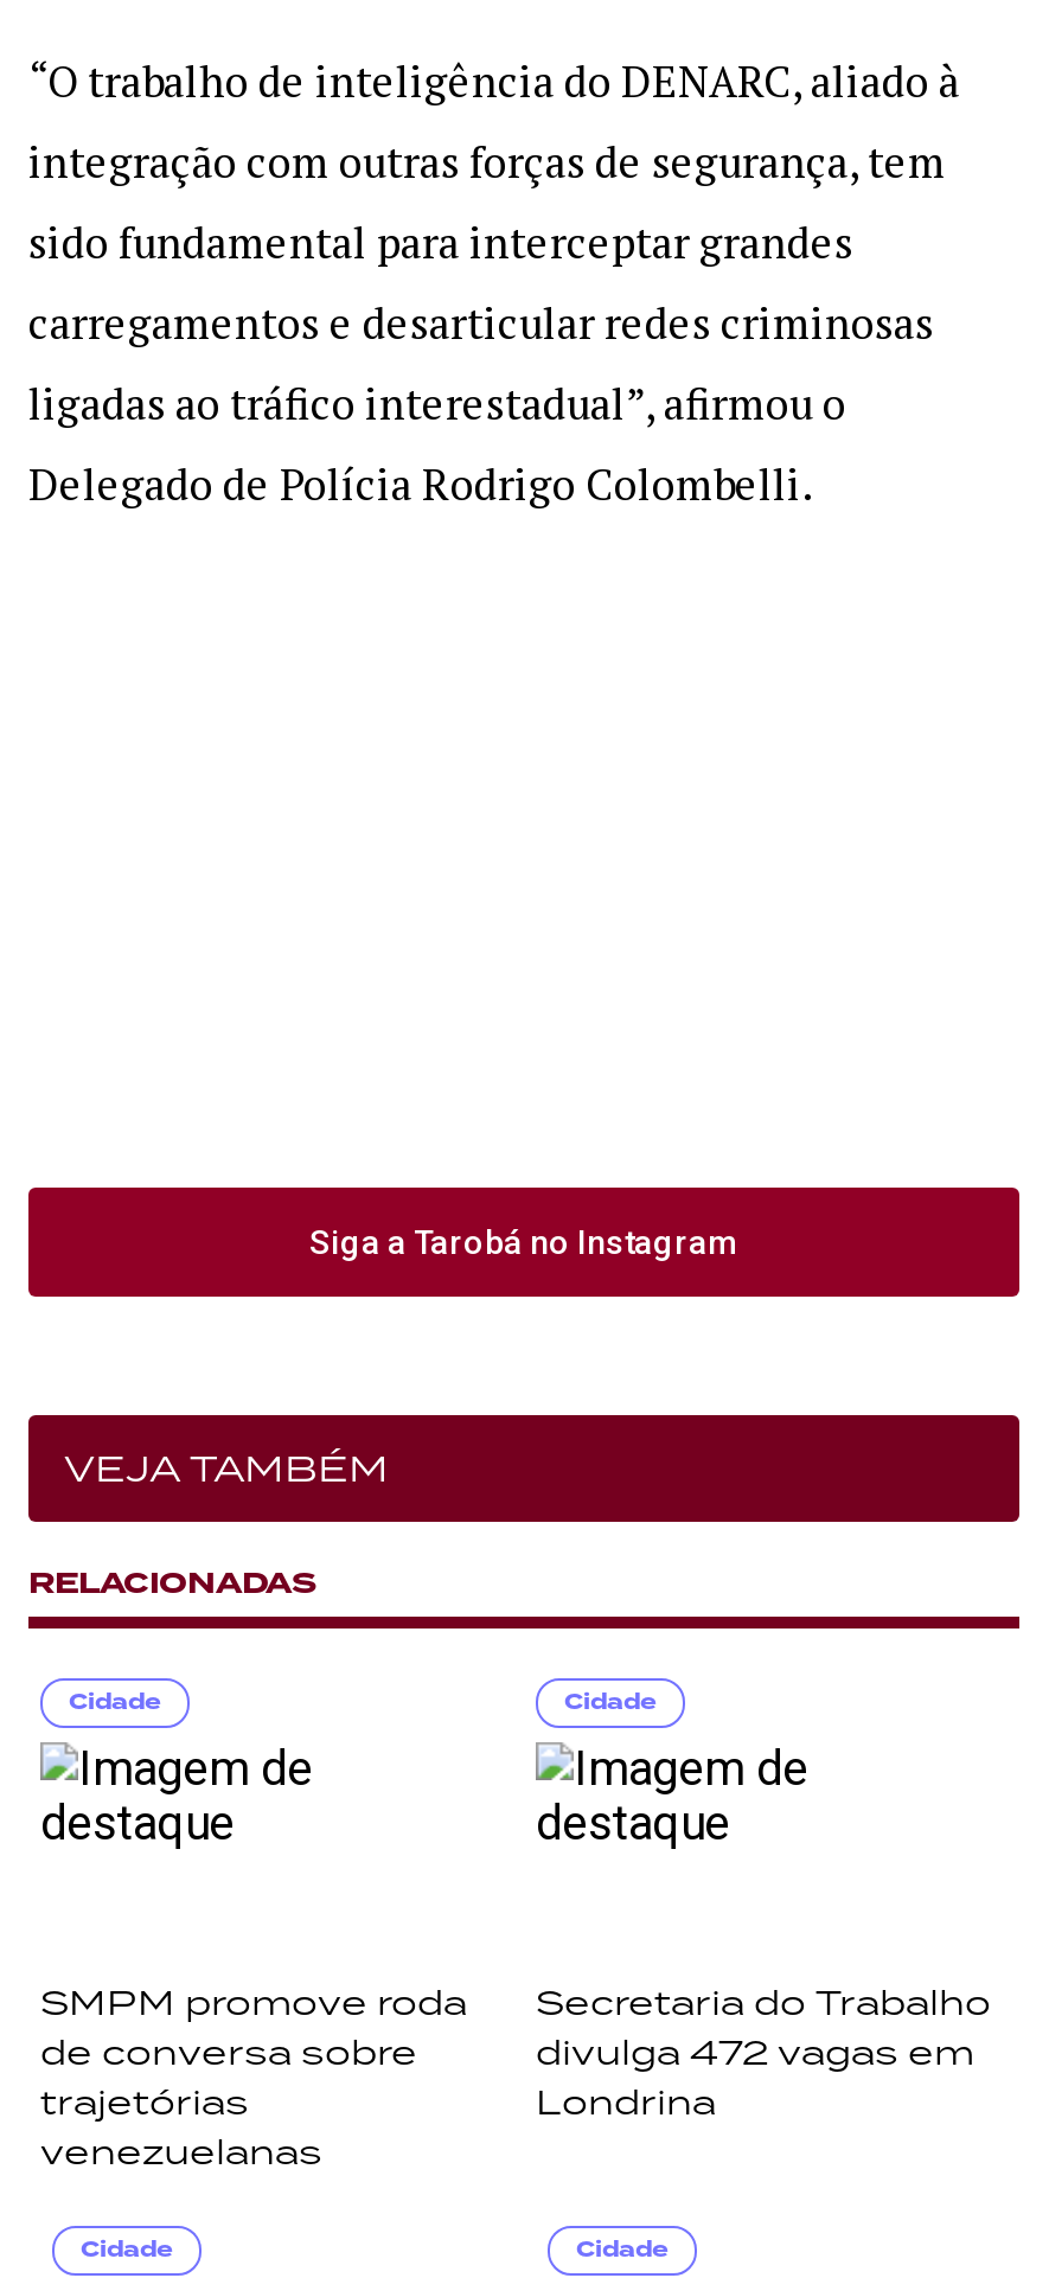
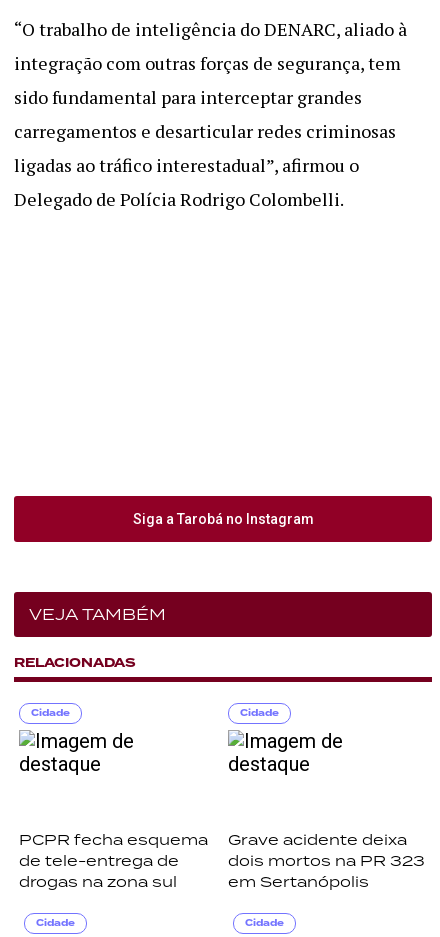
- SMPM promove roda
- de conversa sobre
- trajetórias
- venezuelanas
+ PCPR fecha esquema
+ de tele-entrega de
+ drogas na zona sul

- Secretaria do Trabalho
- divulga 472 vagas em
- Londrina
+ Grave acidente deixa
+ dois mortos na PR 323
+ em Sertanópolis
